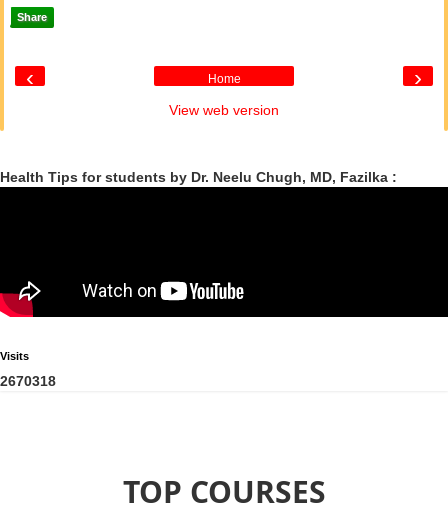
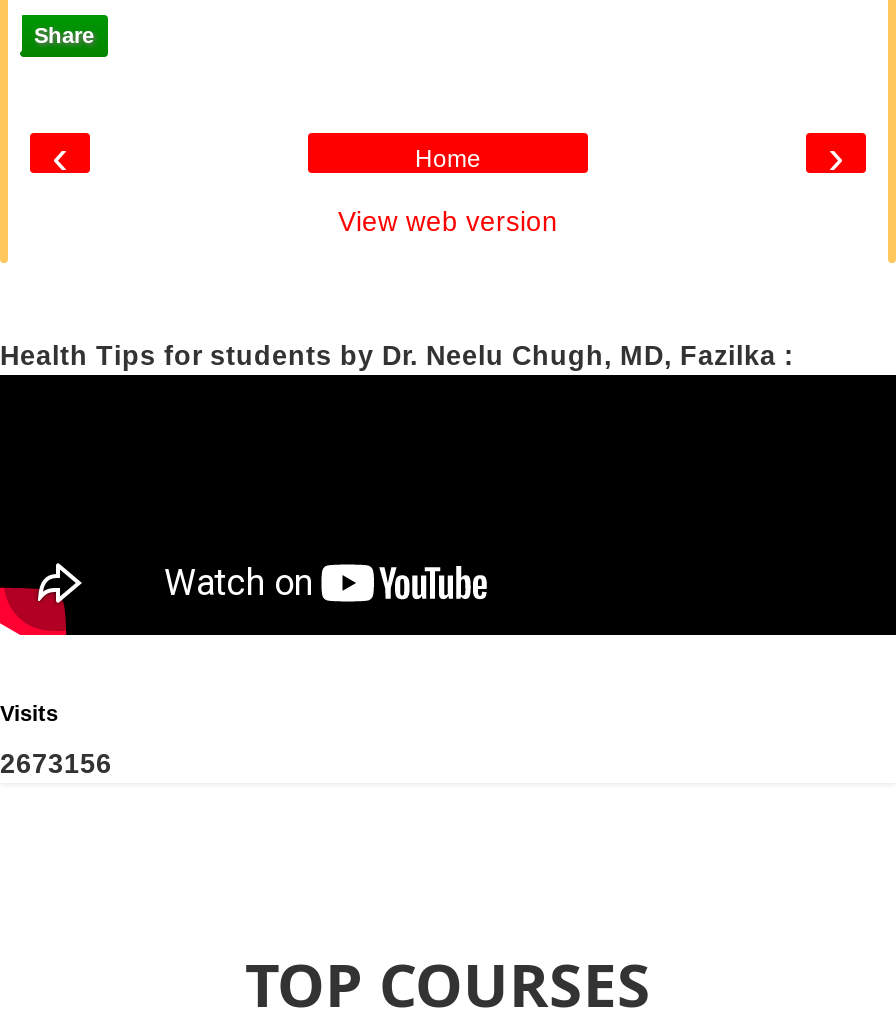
- 2670318
+ 2673156
